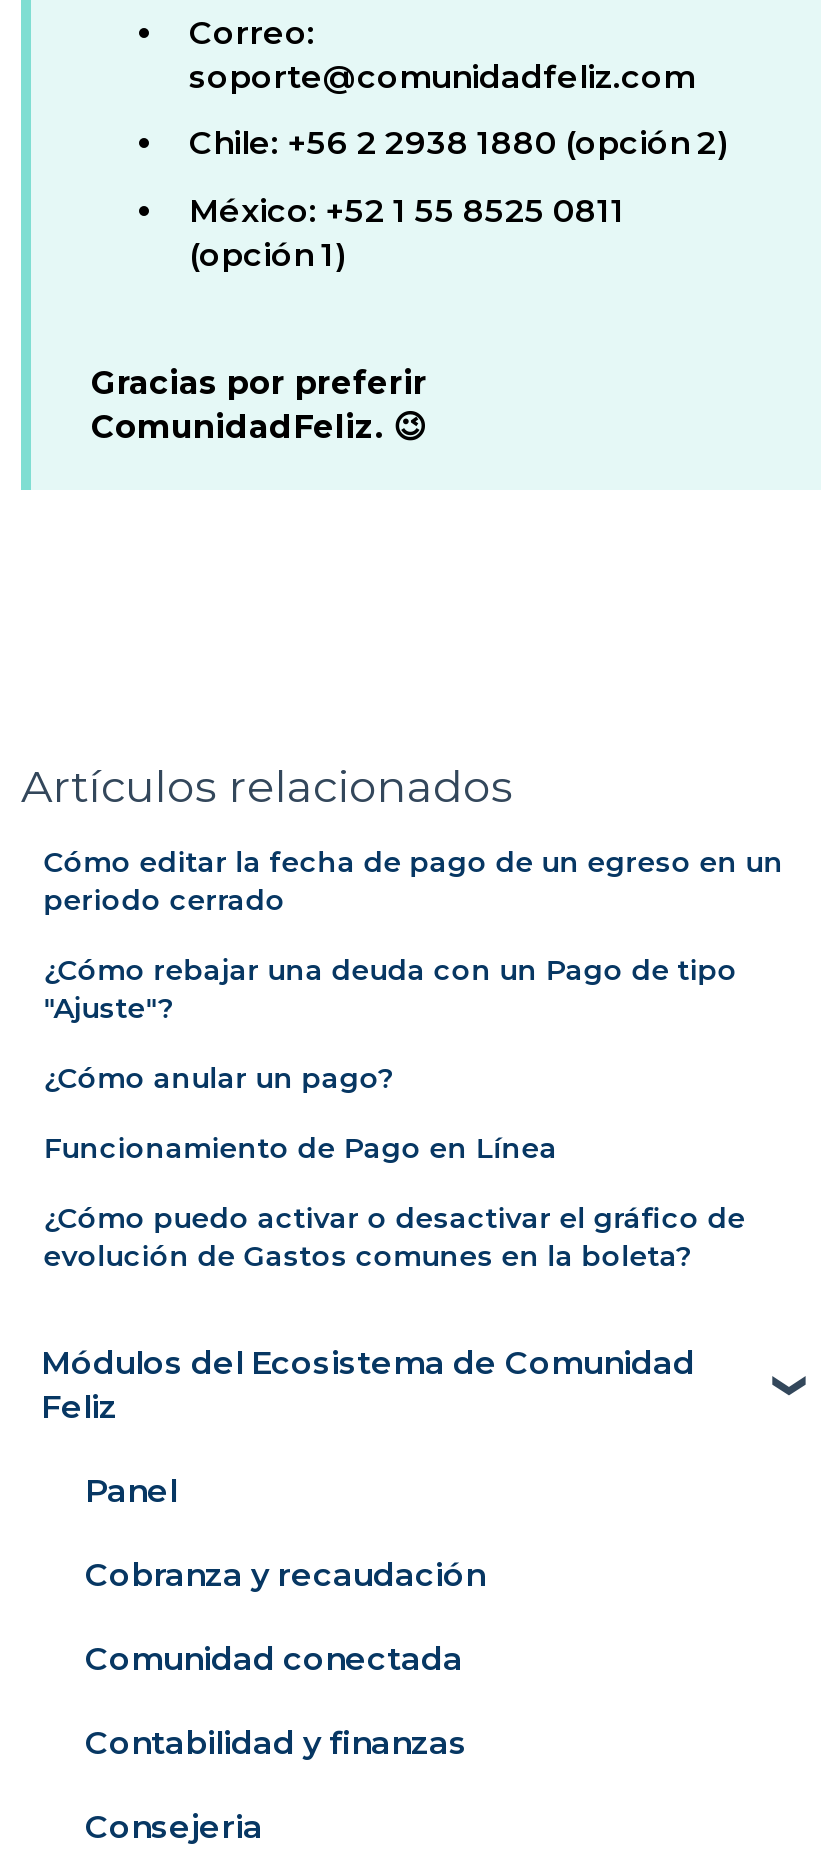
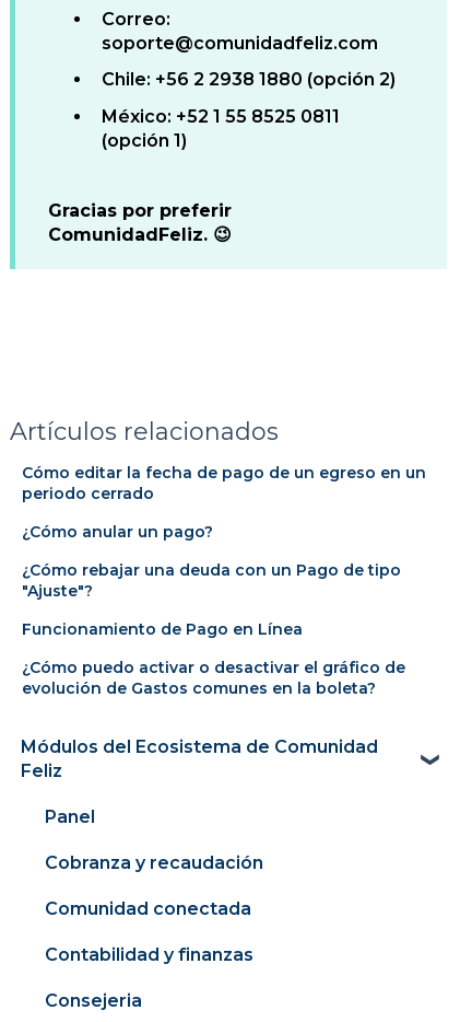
moved down: ¿Cómo rebajar una deuda con un Pago de tipo | "Ajuste"?

moved up: ¿Cómo anular un pago?
